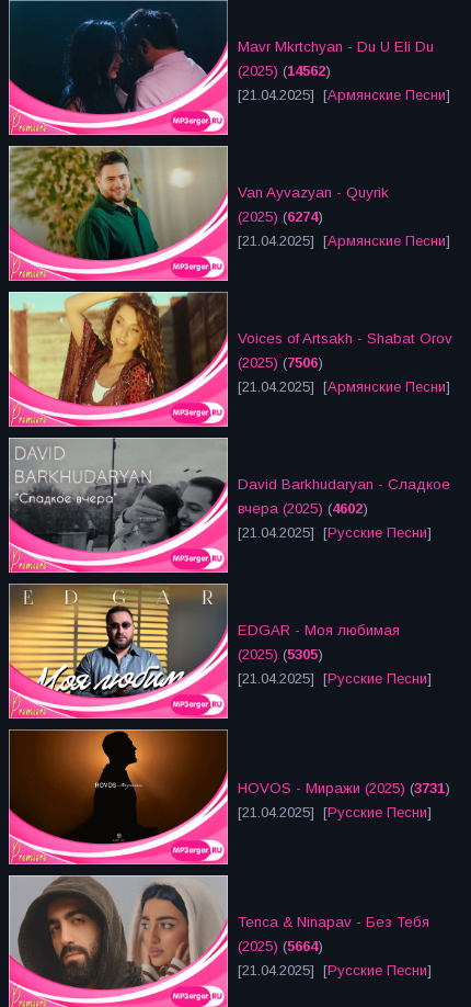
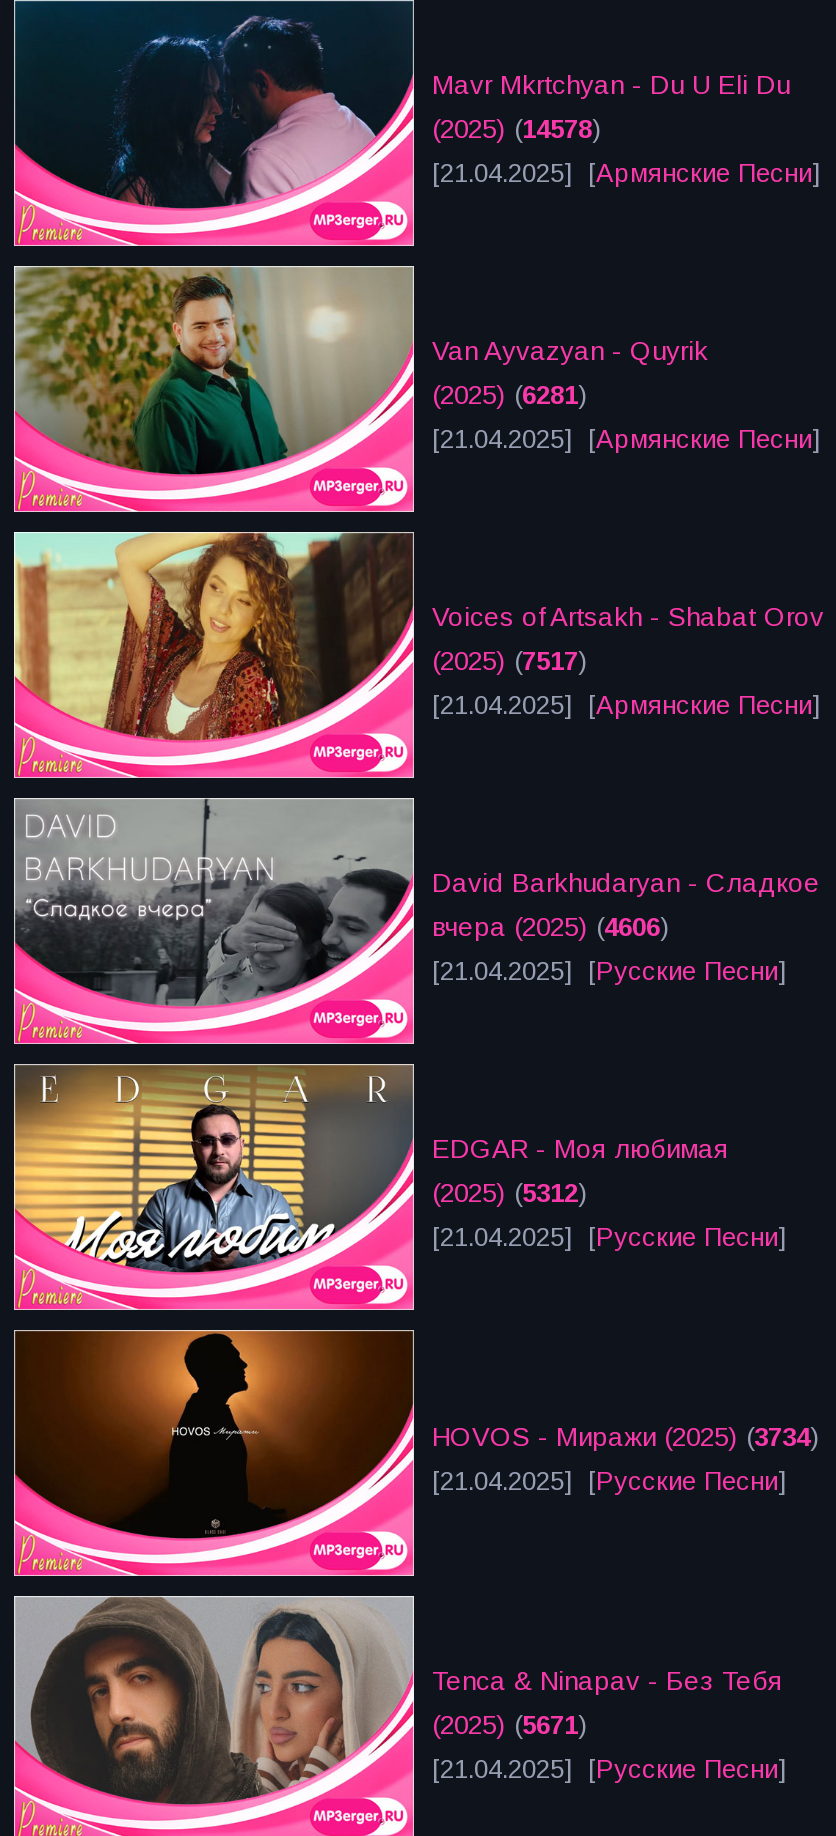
- (2025) (14562)
+ (2025) (14578)

- (2025) (6274)
+ (2025) (6281)

- (2025) (7506)
+ (2025) (7517)

- вчера (2025) (4602)
+ вчера (2025) (4606)

- (2025) (5305)
+ (2025) (5312)

- HOVOS - Миражи (2025) (3731)
+ HOVOS - Миражи (2025) (3734)

- (2025) (5664)
+ (2025) (5671)
